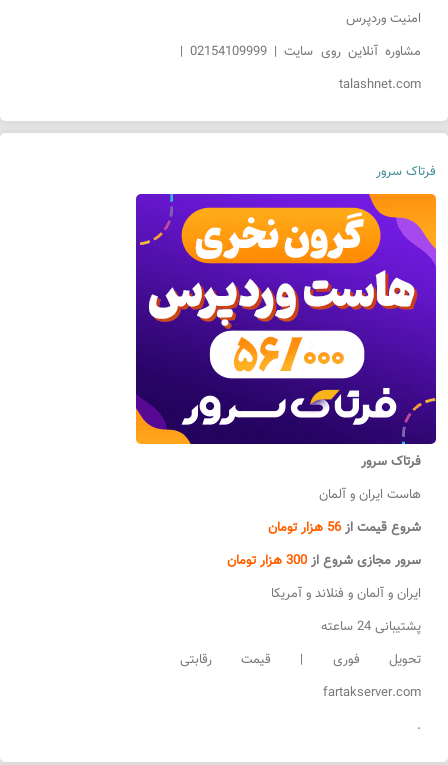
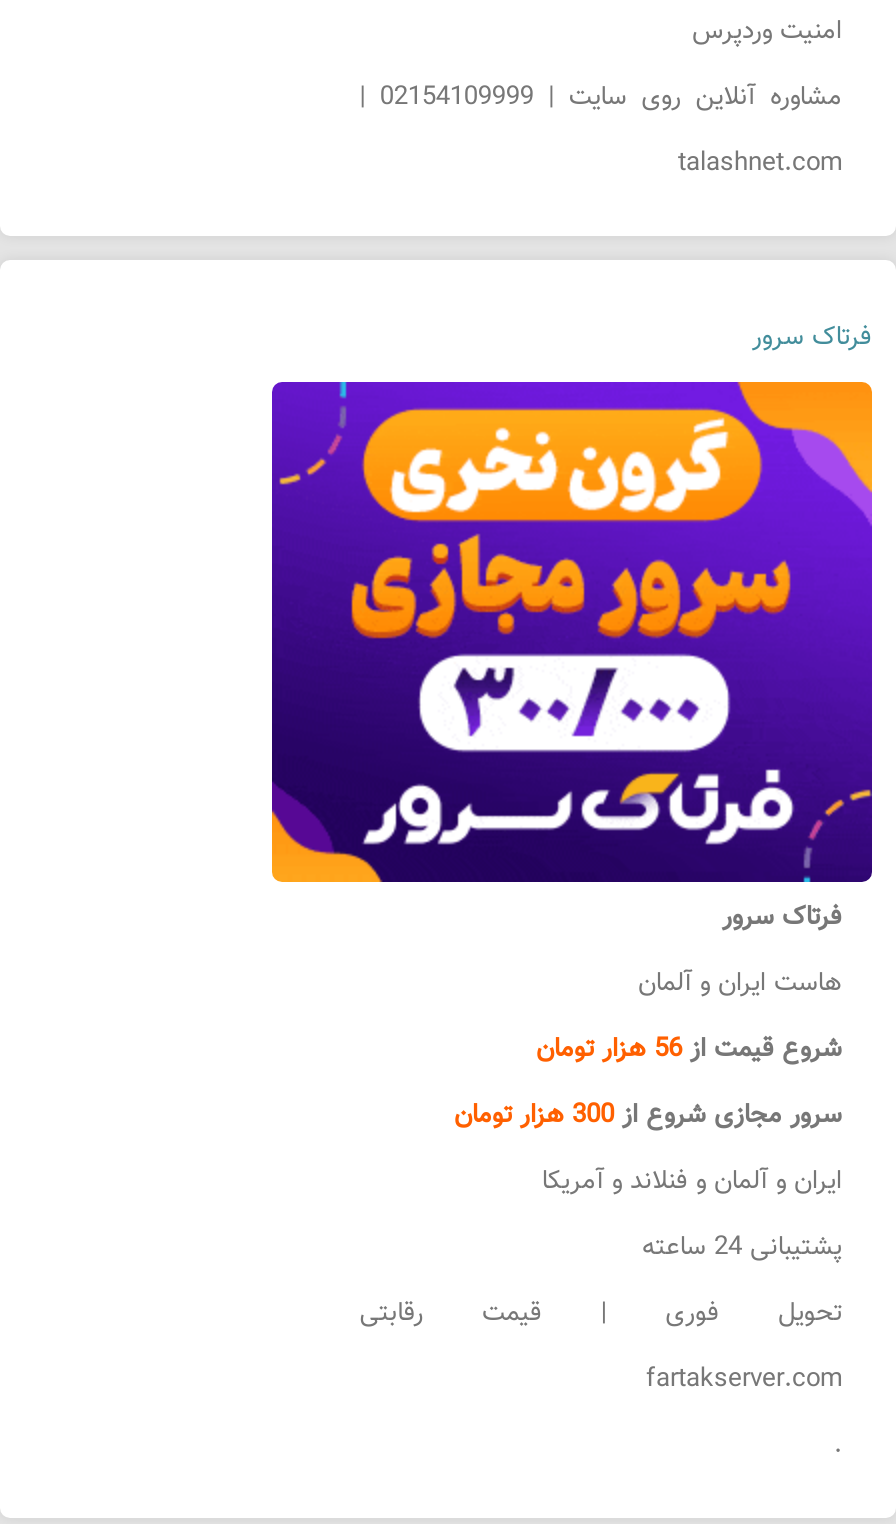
- [image]
+ [image]

- [image]
+ [image]
